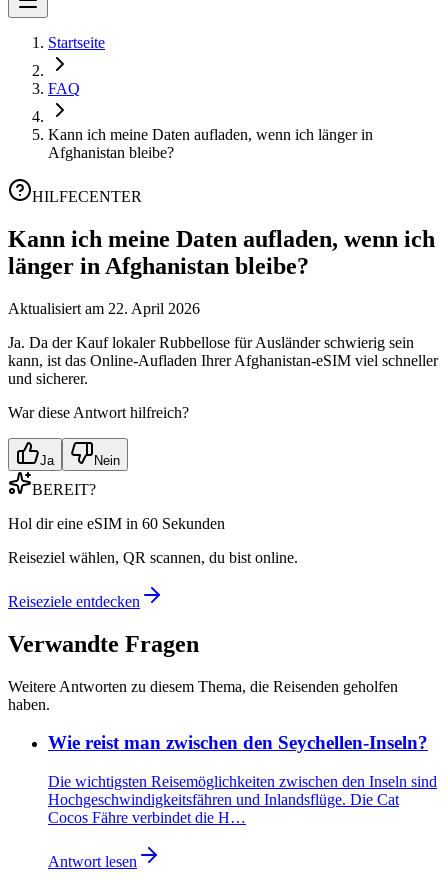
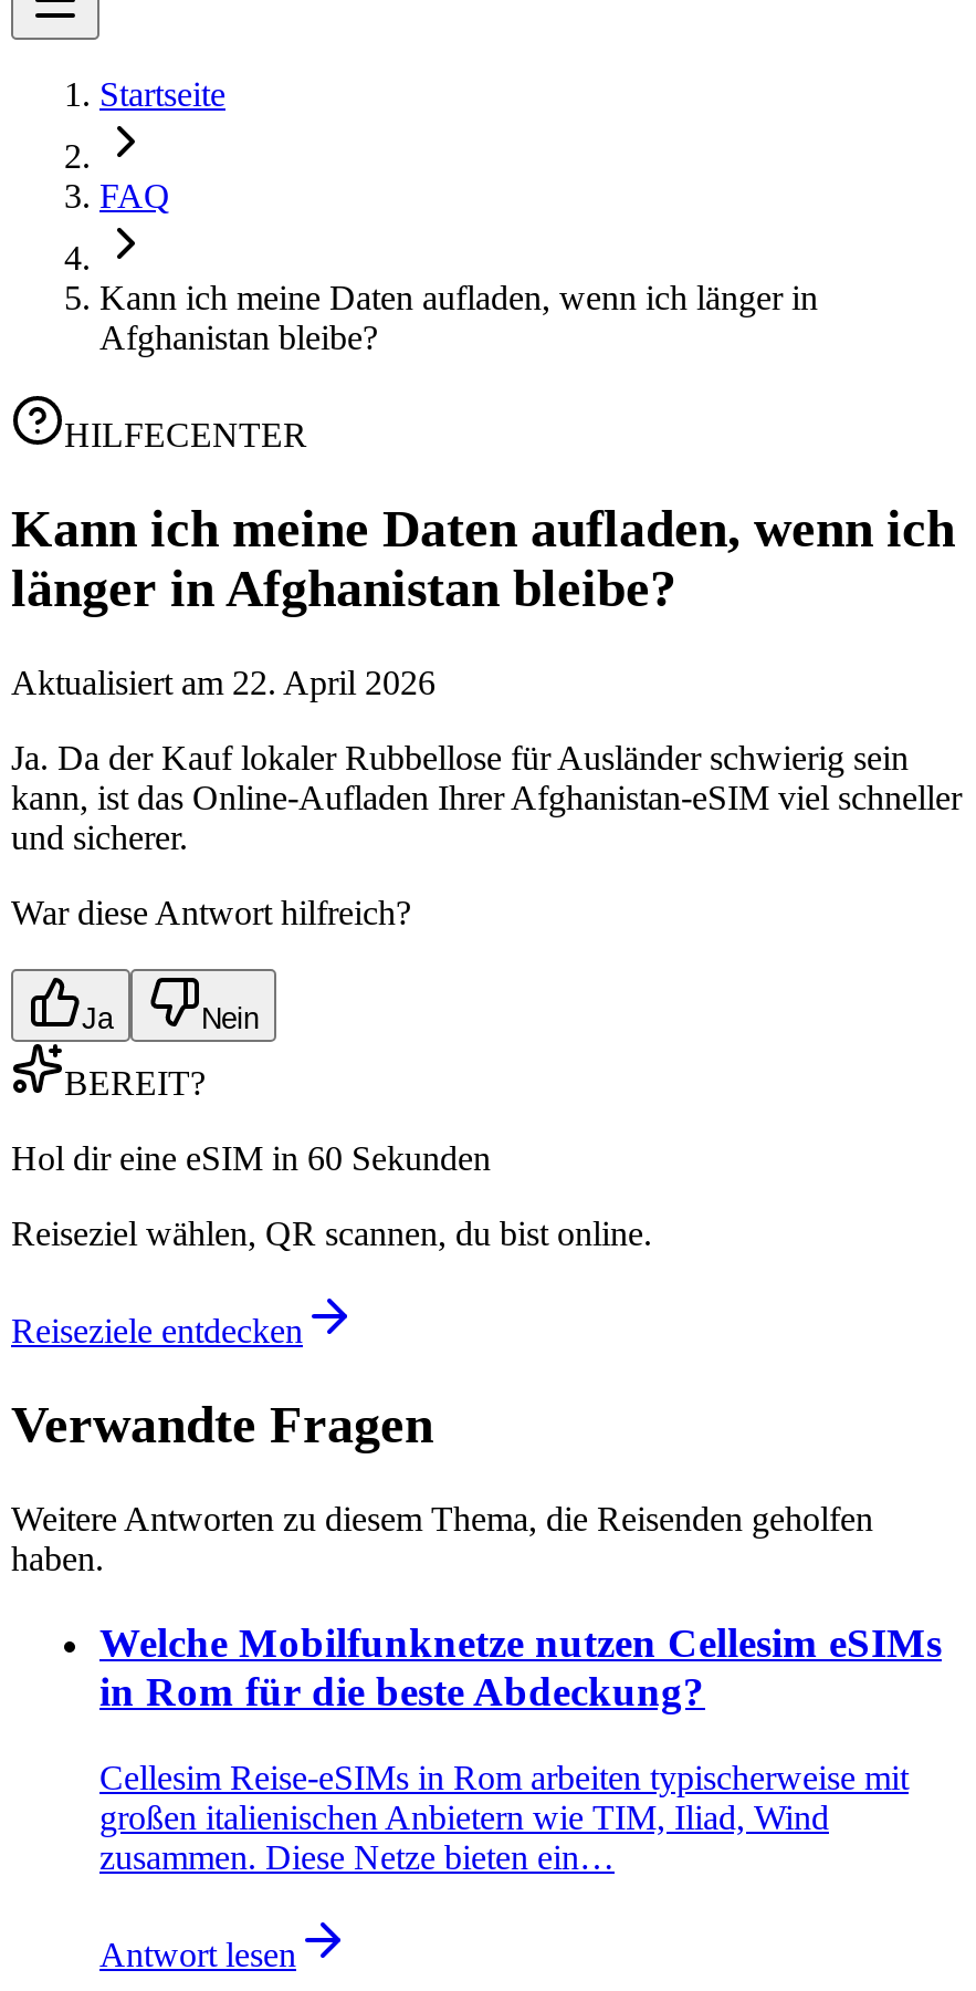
- Wie reist man zwischen den Seychellen-Inseln?
+ Welche Mobilfunknetze nutzen Cellesim eSIMs
+ in Rom für die beste Abdeckung?

- Die wichtigsten Reisemöglichkeiten zwischen den Inseln sind
- Hochgeschwindigkeitsfähren und Inlandsflüge. Die Cat
- Cocos Fähre verbindet die H…
+ Cellesim Reise-eSIMs in Rom arbeiten typischerweise mit
+ großen italienischen Anbietern wie TIM, Iliad, Wind
+ zusammen. Diese Netze bieten ein…
